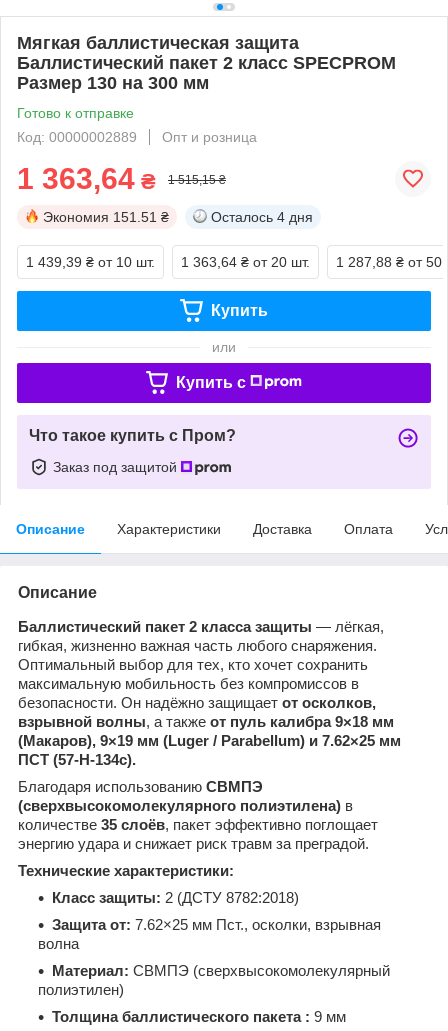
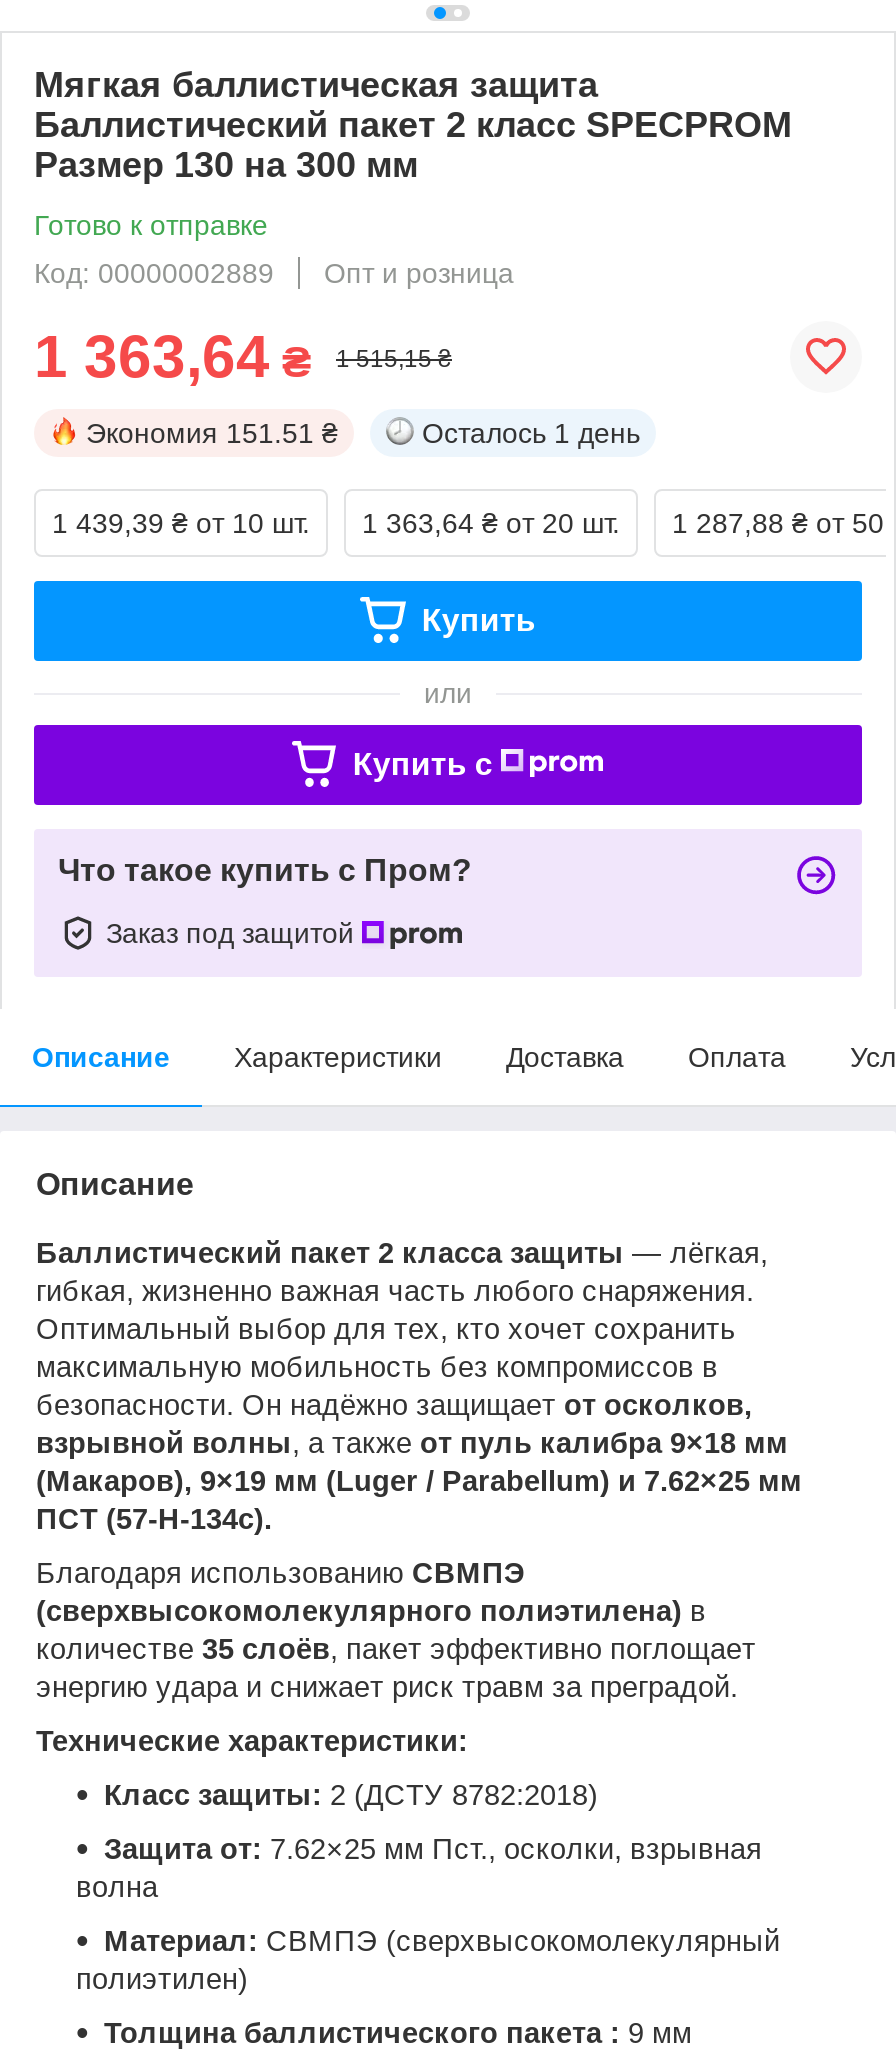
- Осталось 4 дня
+ Осталось 1 день
